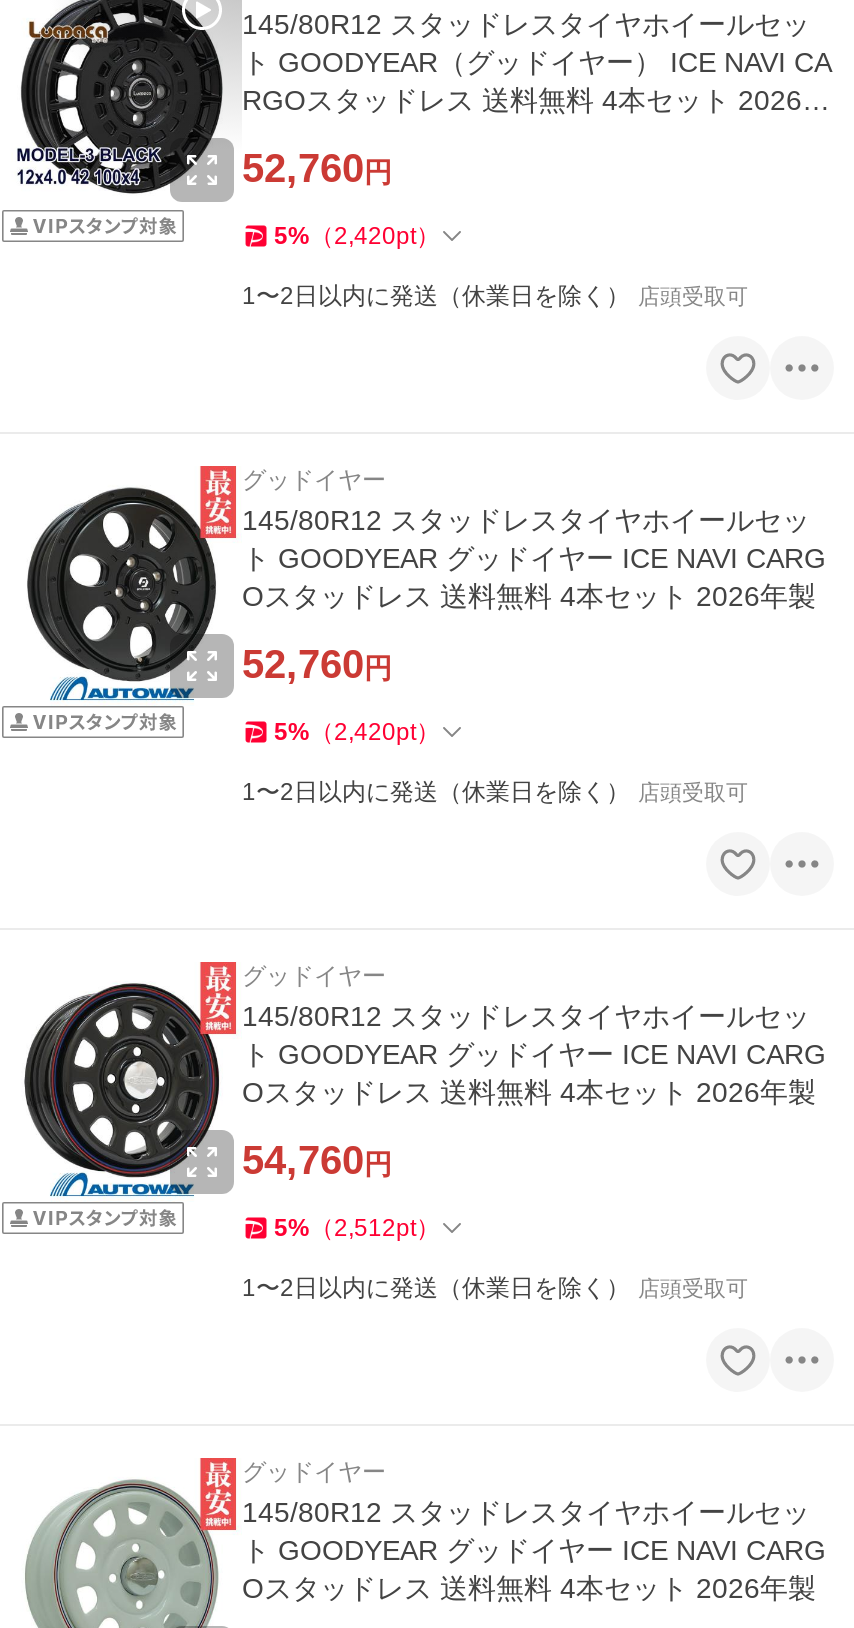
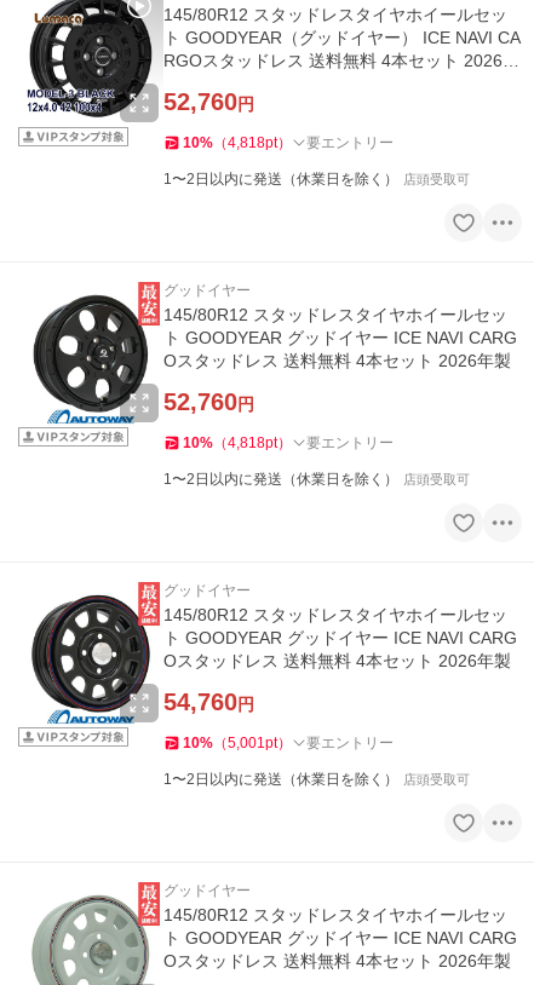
- 5%（2,420pt）
+ 10%（4,818pt）
+ 要エントリー

- 5%（2,420pt）
+ 10%（4,818pt）
+ 要エントリー

- 5%（2,512pt）
+ 10%（5,001pt）
+ 要エントリー
